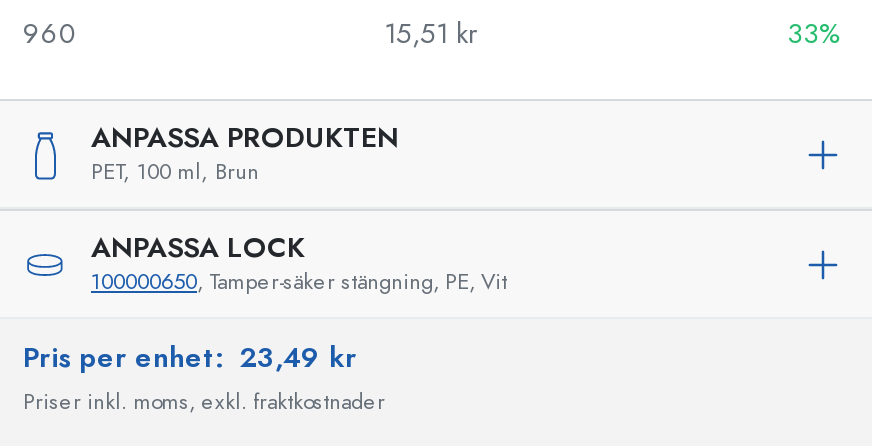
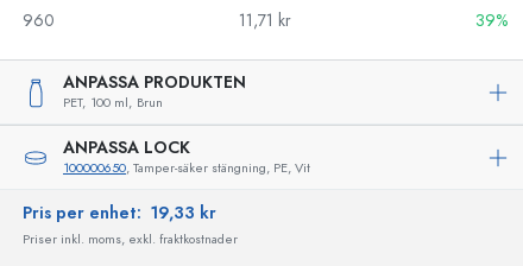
- 15,51 kr
+ 11,71 kr

- 33%
+ 39%

- Pris per enhet: 23,49 kr
+ Pris per enhet: 19,33 kr
